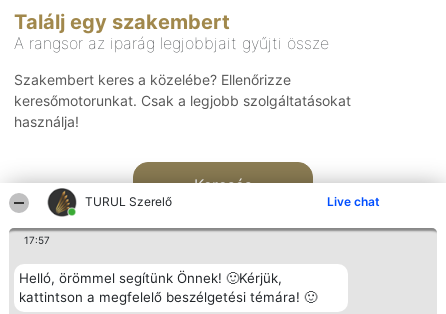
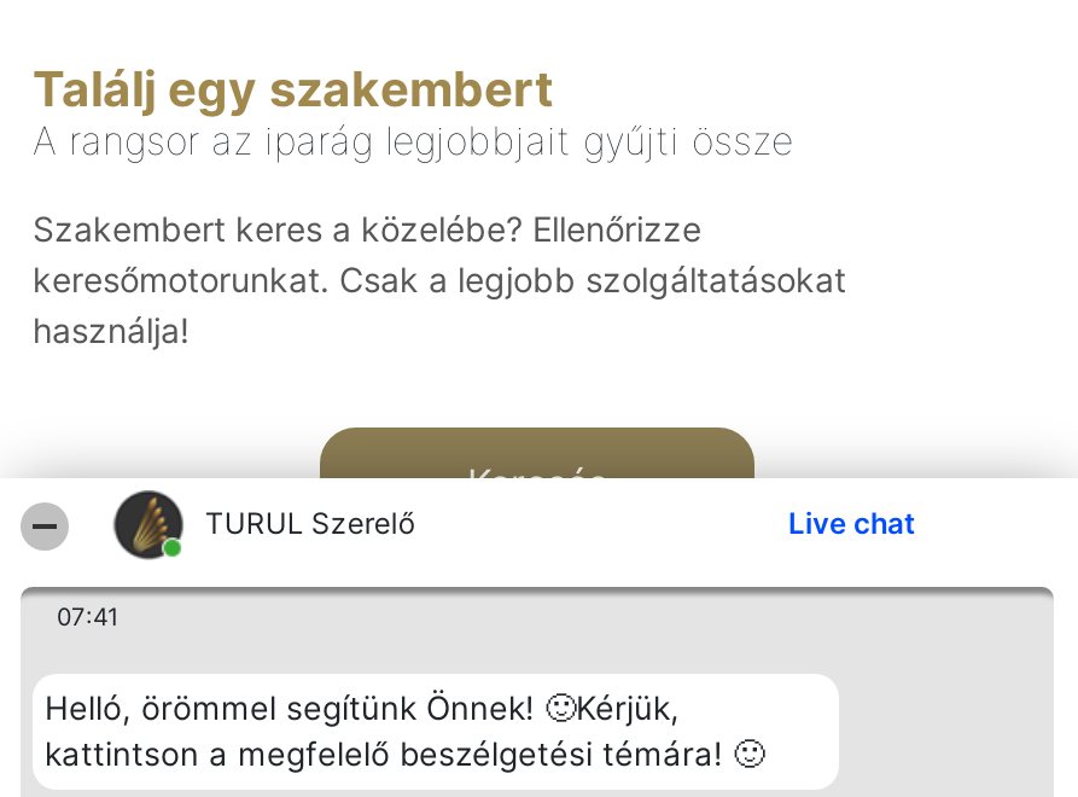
- 17:57
+ 07:41
